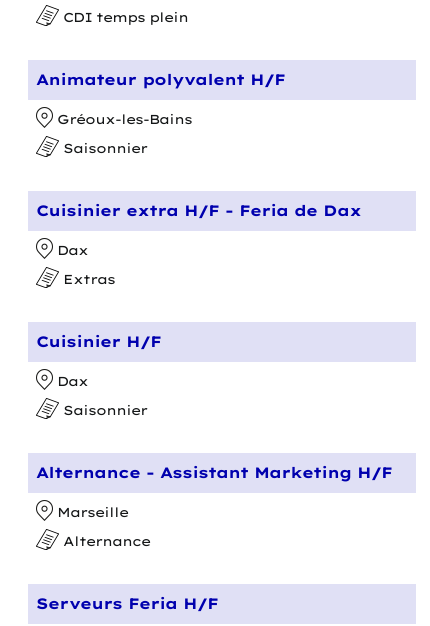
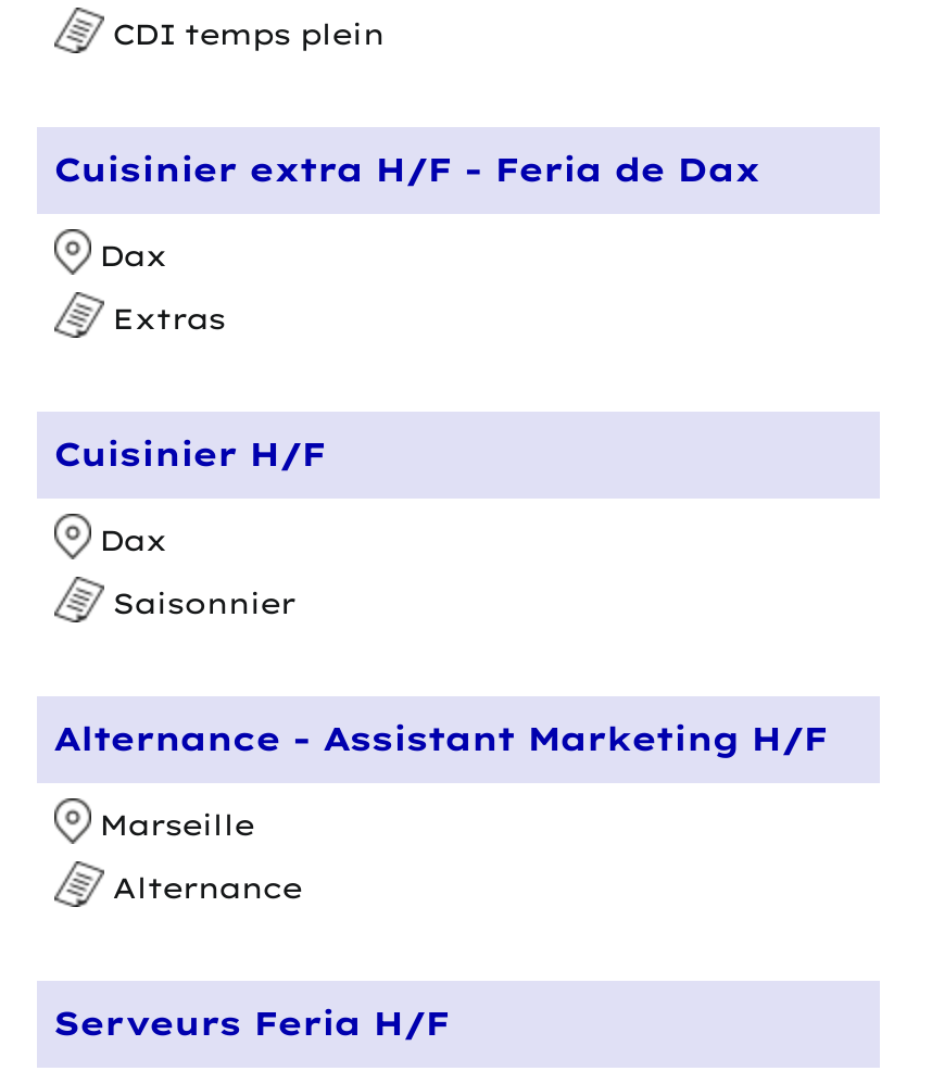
- Animateur polyvalent H/F
- Gréoux-les-Bains
- Saisonnier
